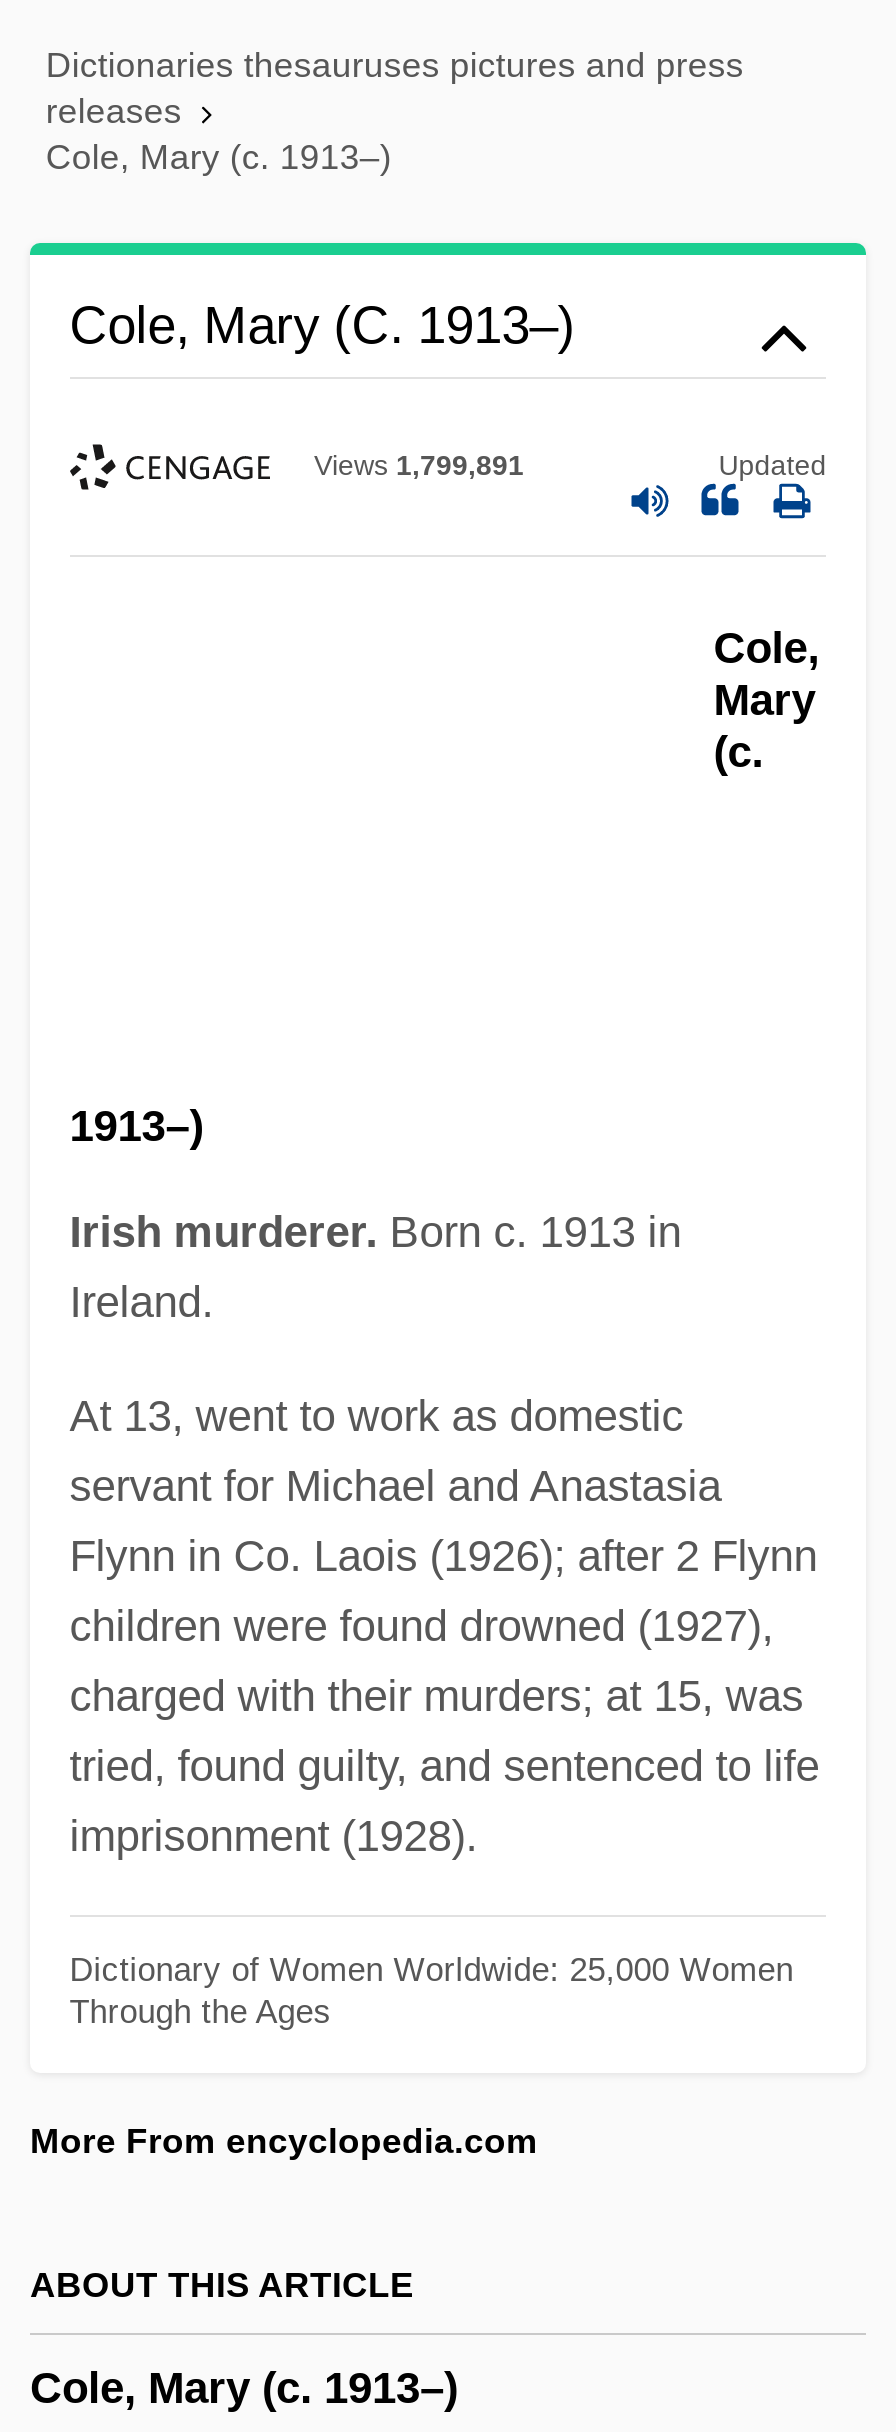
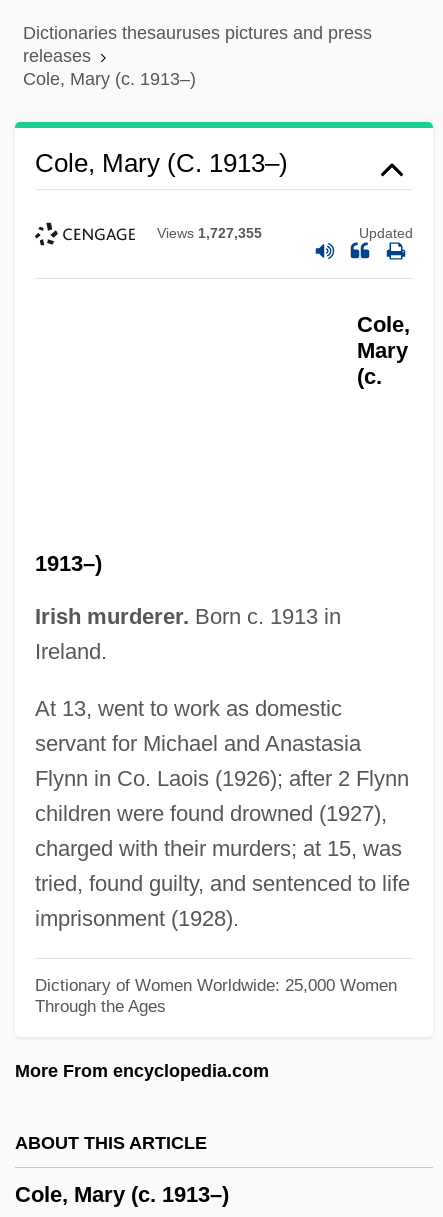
- Views 1,799,891
+ Views 1,727,355
